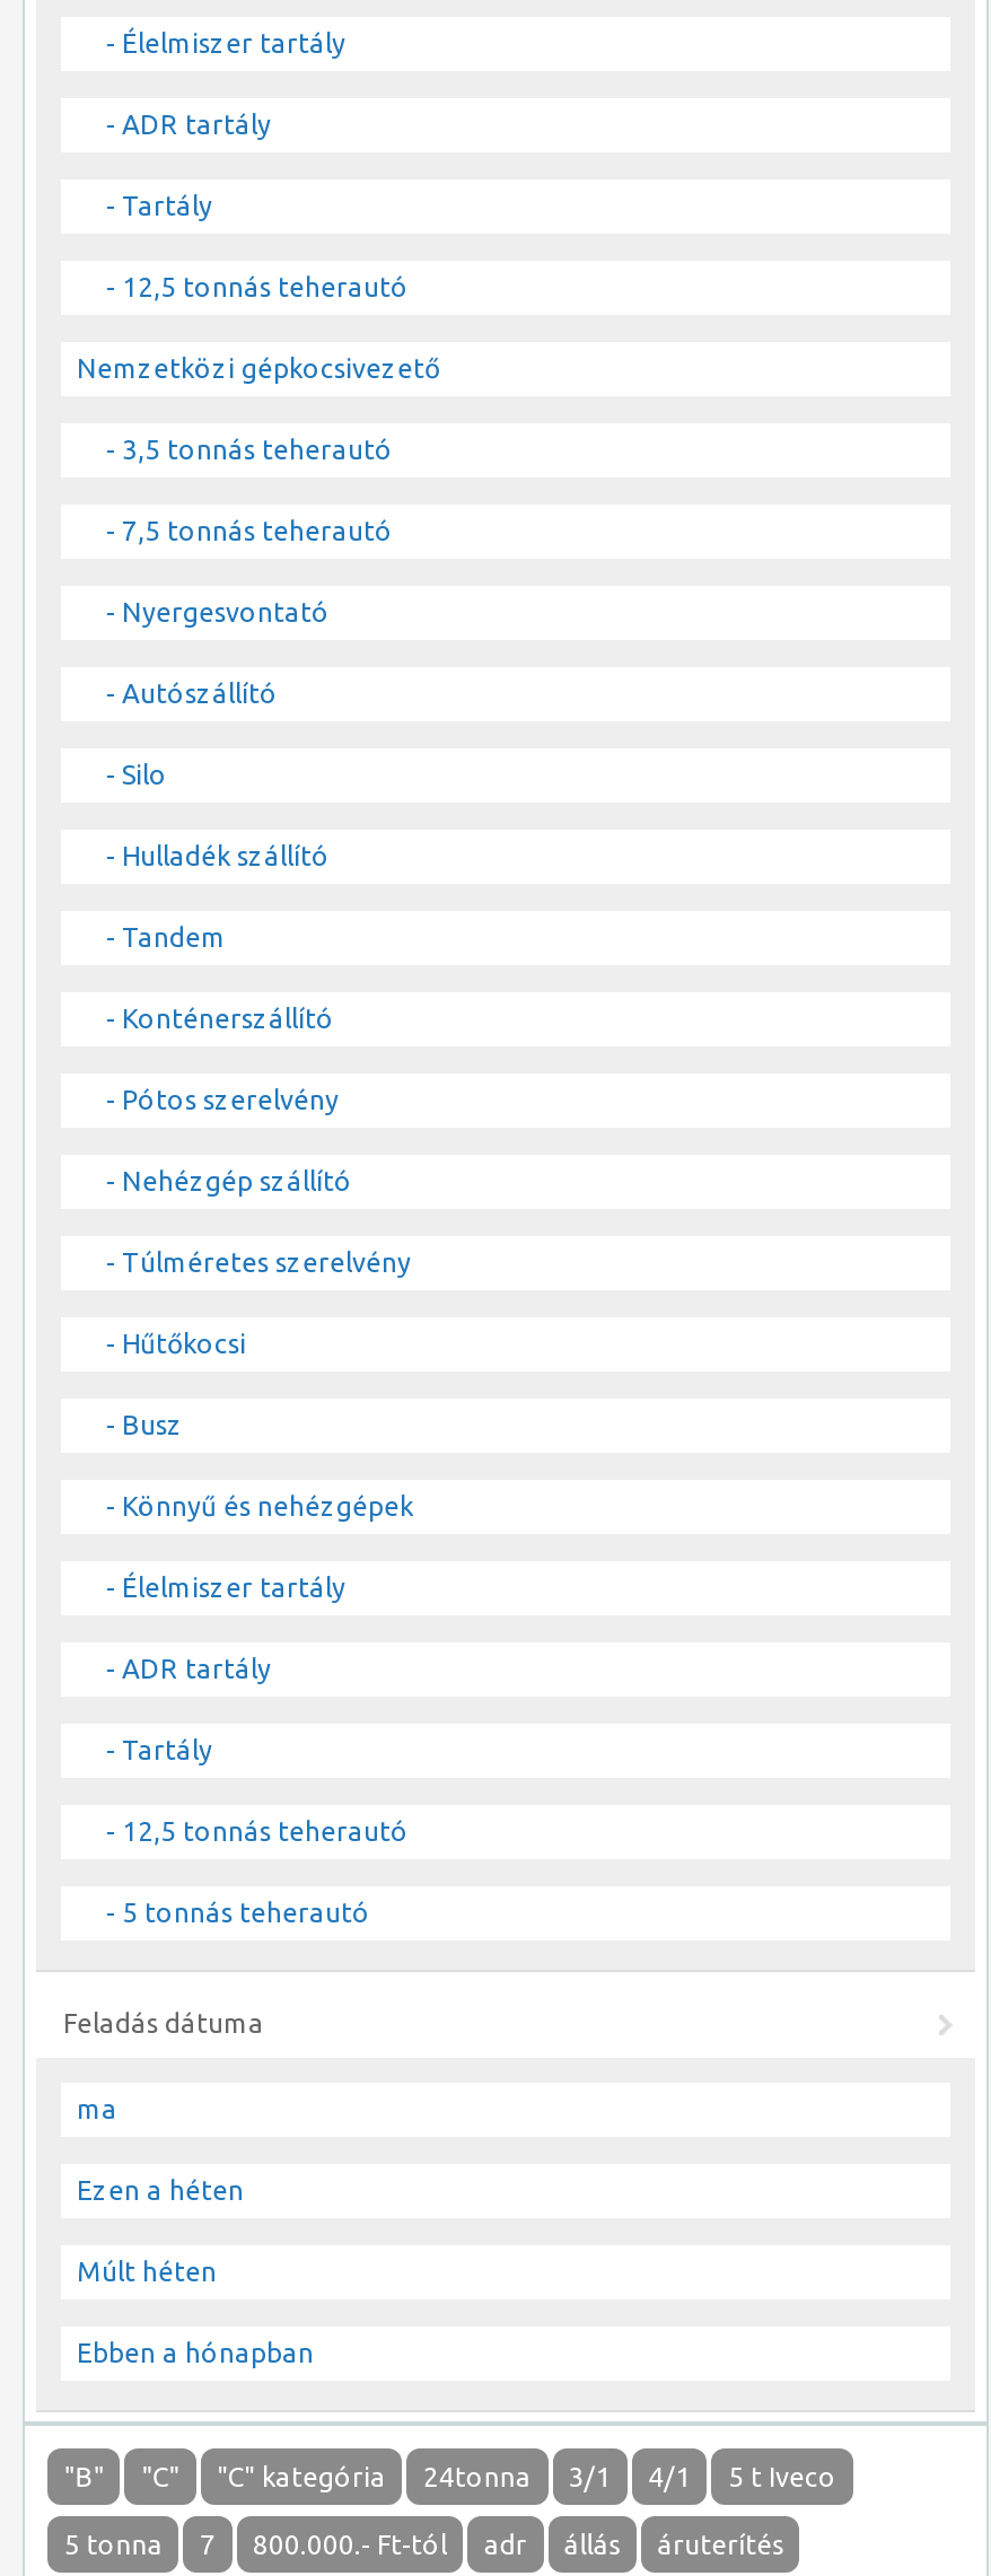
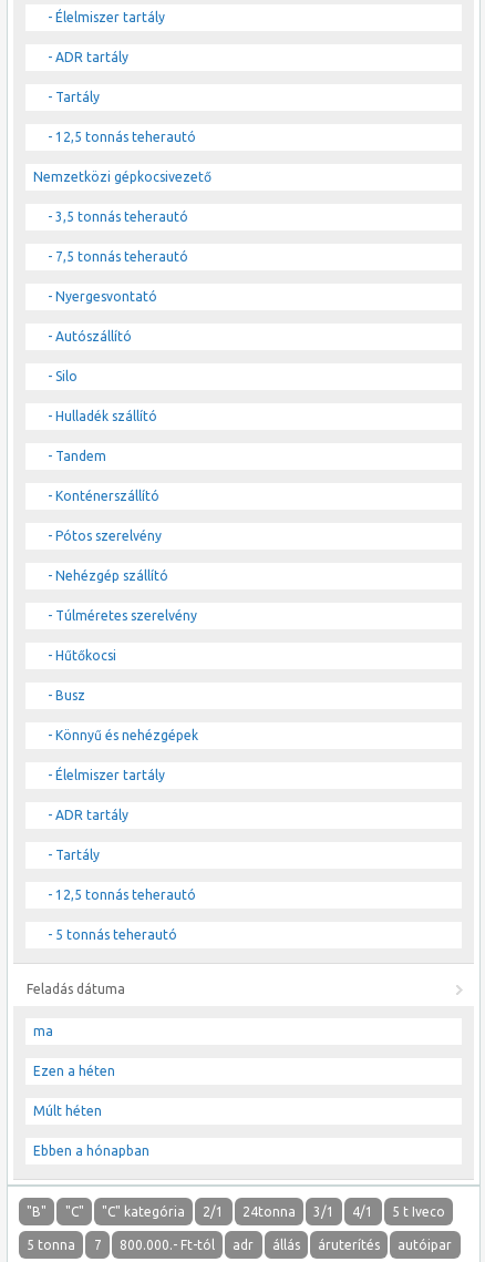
+ 2/1

+ autóipar
